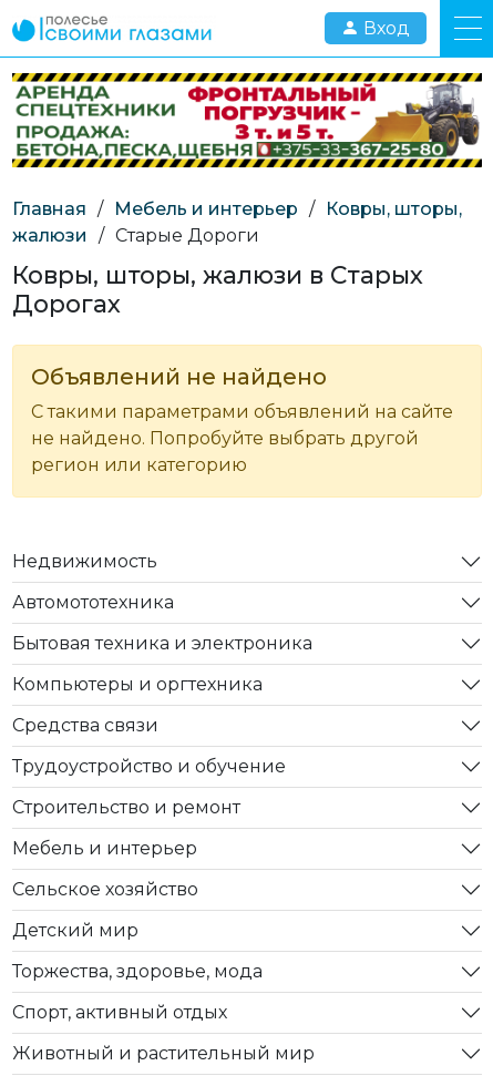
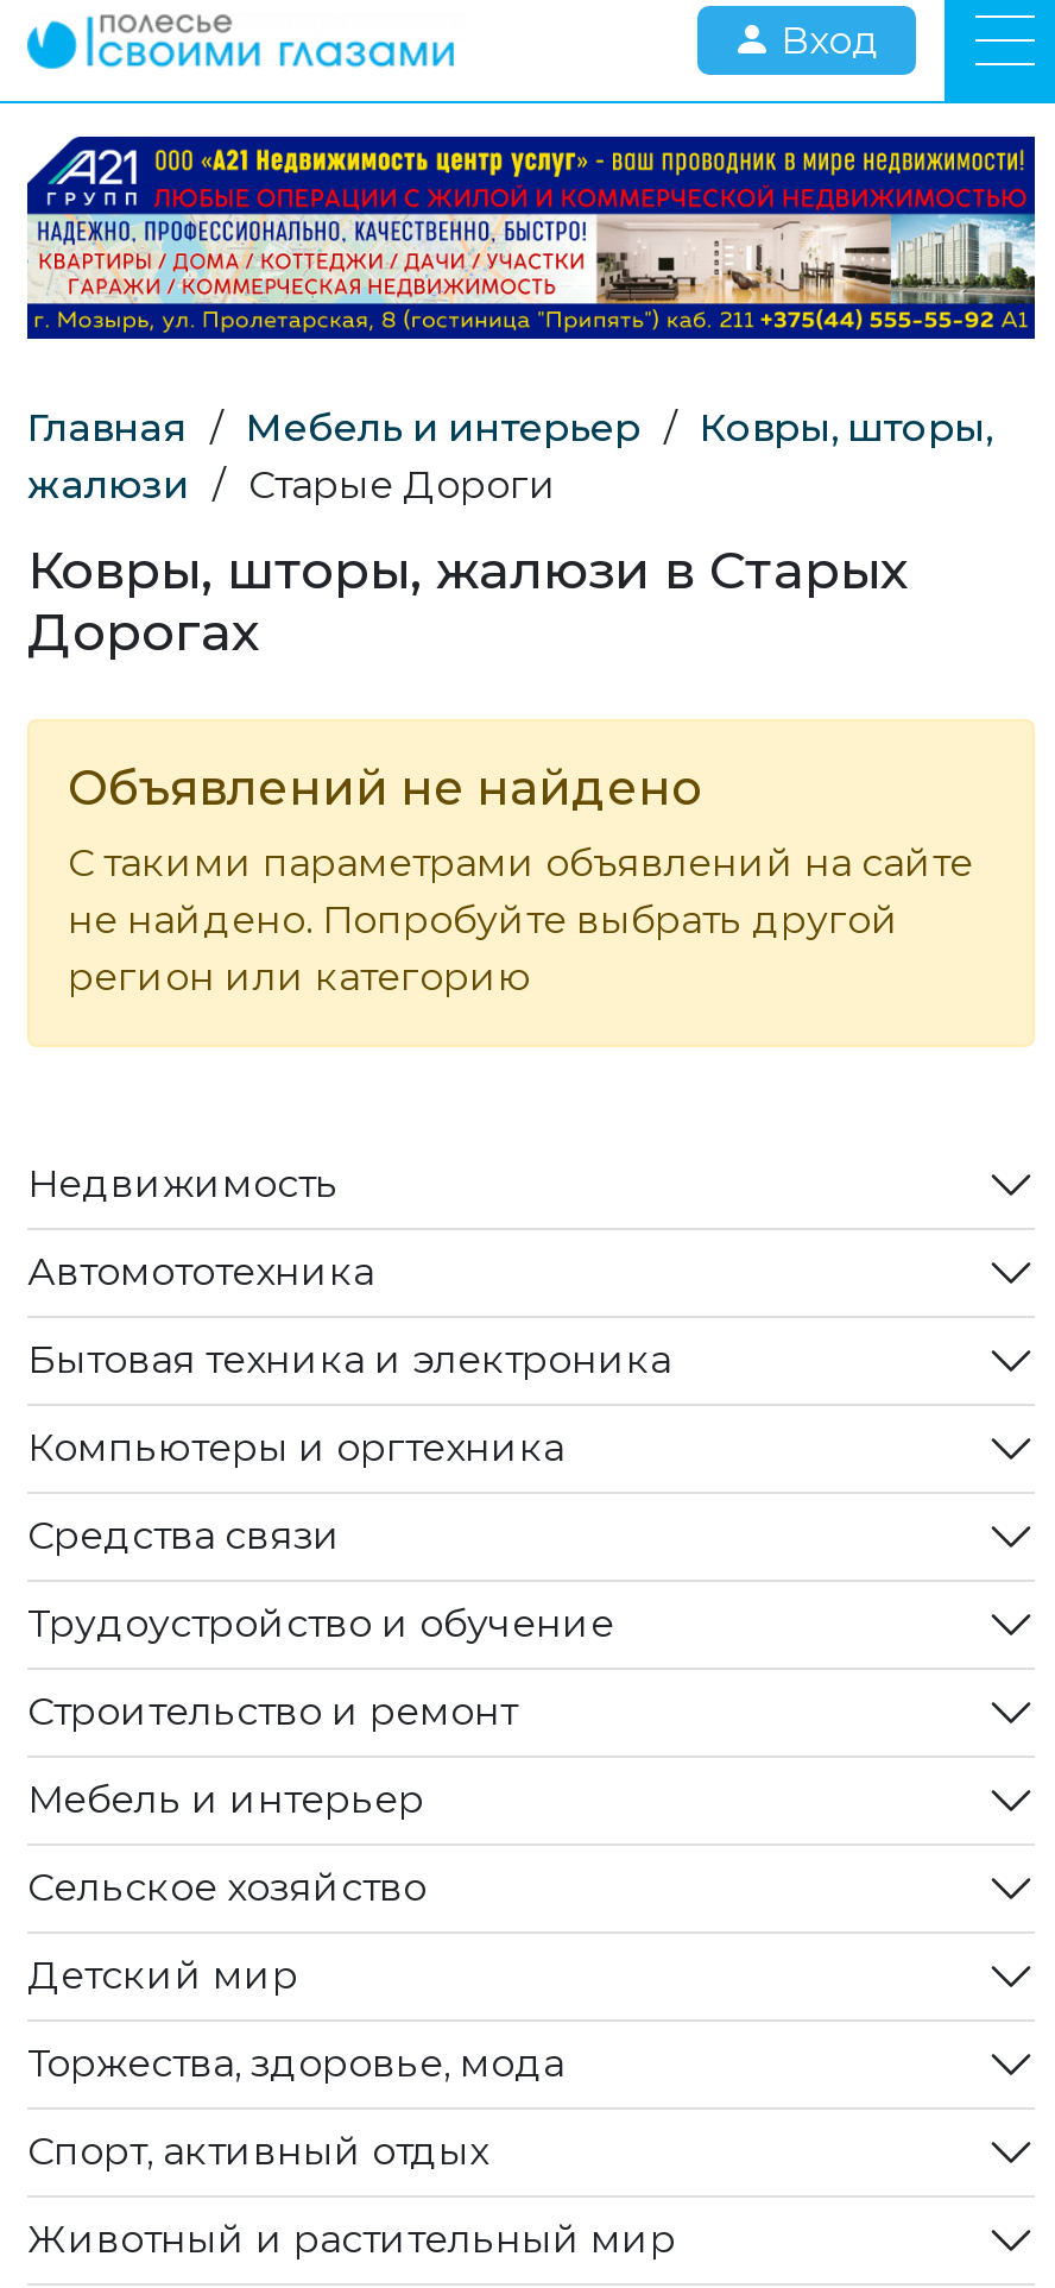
- [image]
+ [image]
